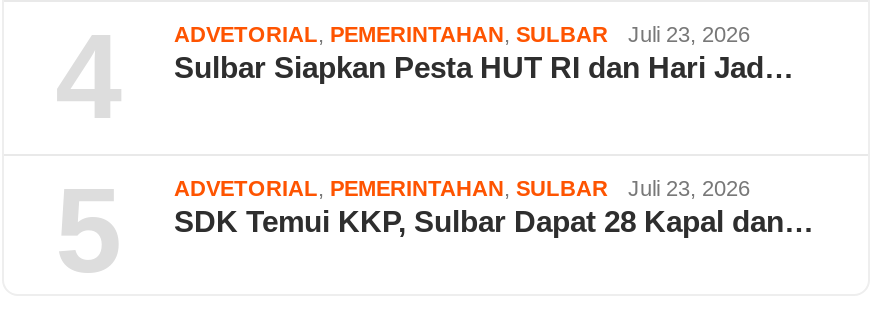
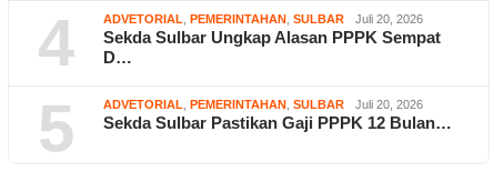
- Juli 23, 2026
- Sulbar Siapkan Pesta HUT RI dan Hari Jad…
+ Juli 20, 2026
+ Sekda Sulbar Ungkap Alasan PPPK Sempat
+ D…

- Juli 23, 2026
- SDK Temui KKP, Sulbar Dapat 28 Kapal dan…
+ Juli 20, 2026
+ Sekda Sulbar Pastikan Gaji PPPK 12 Bulan…
